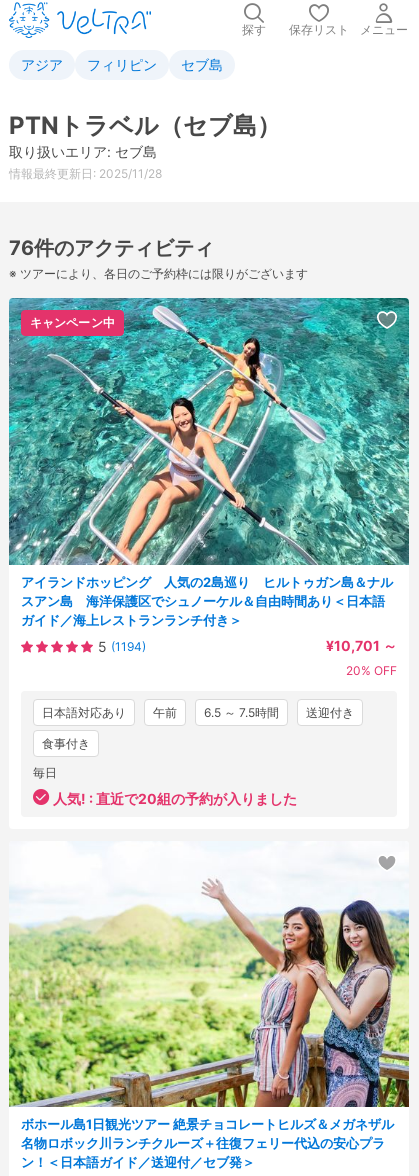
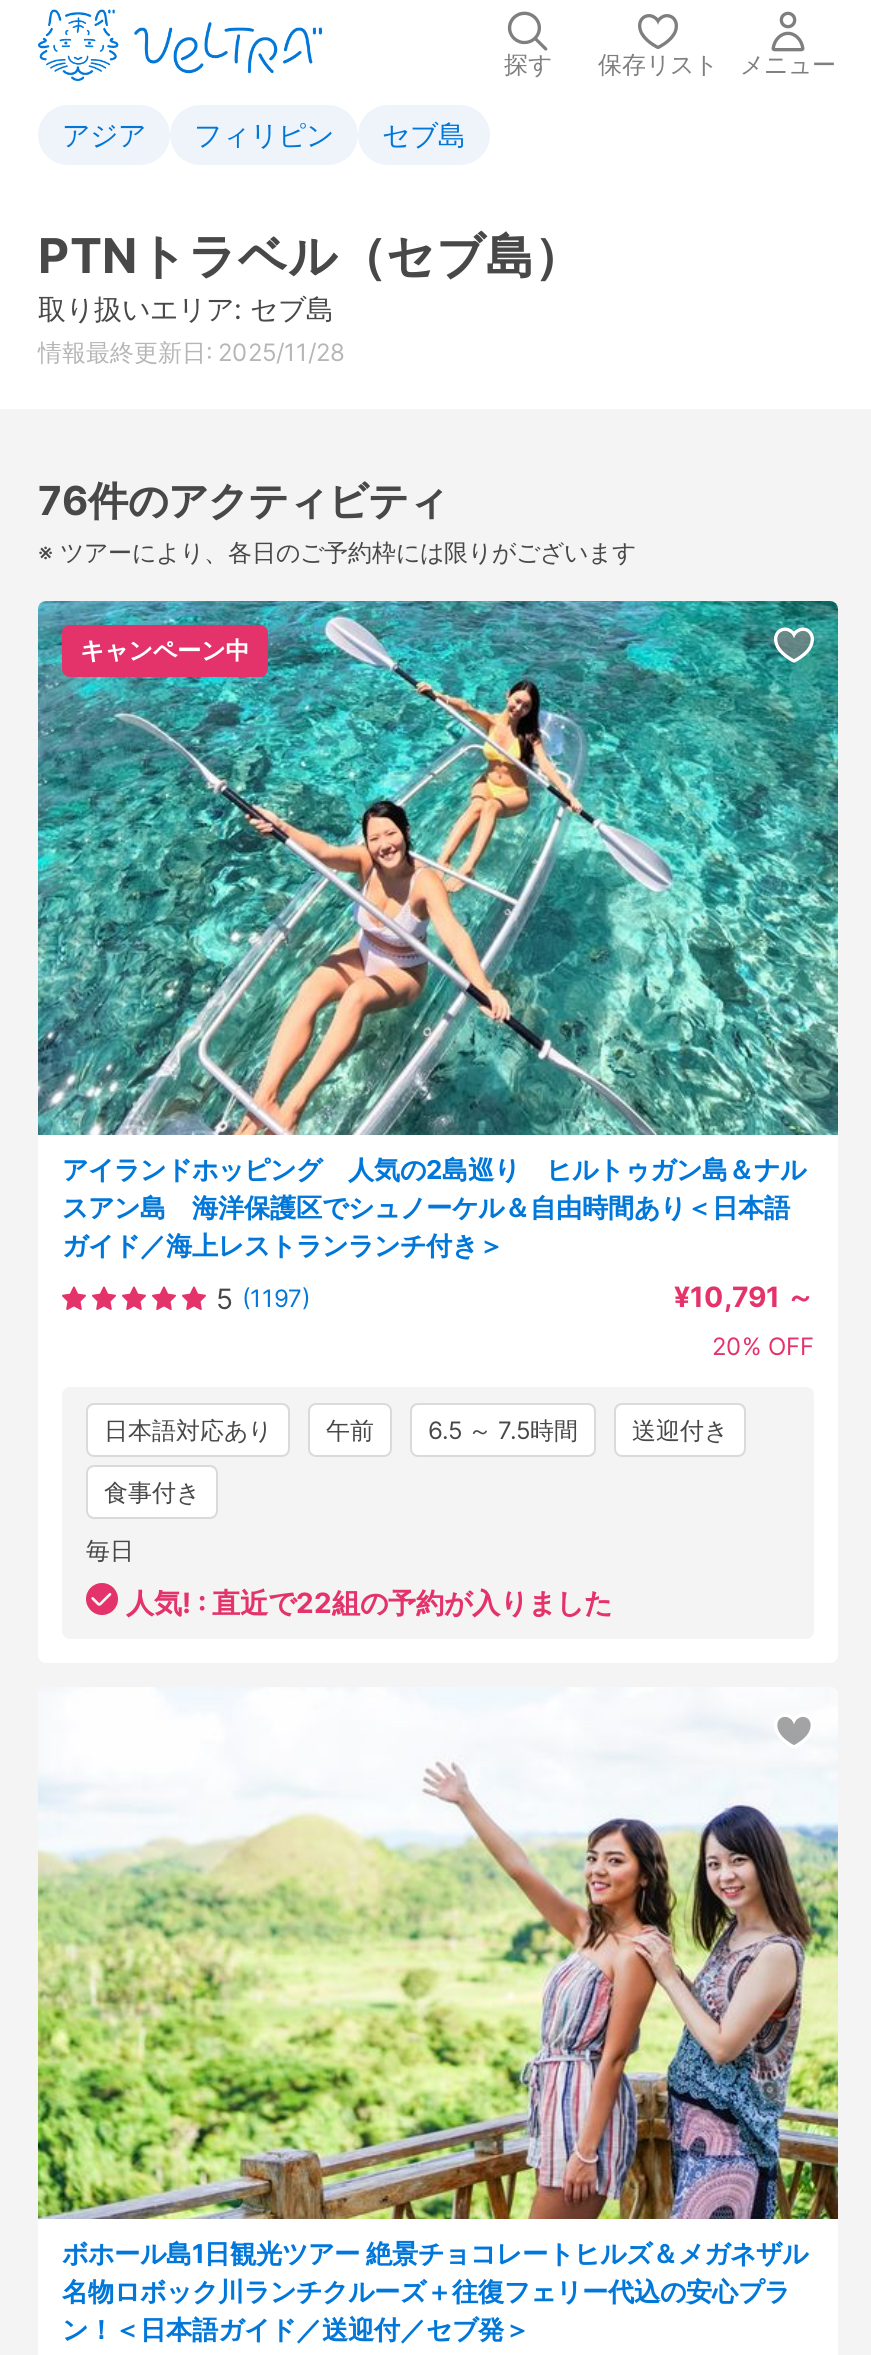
- 5 (1194)
+ 5 (1197)

- ¥10,701～
+ ¥10,791～

- 人気! :直近で20組の予約が入りました
+ 人気! :直近で22組の予約が入りました
